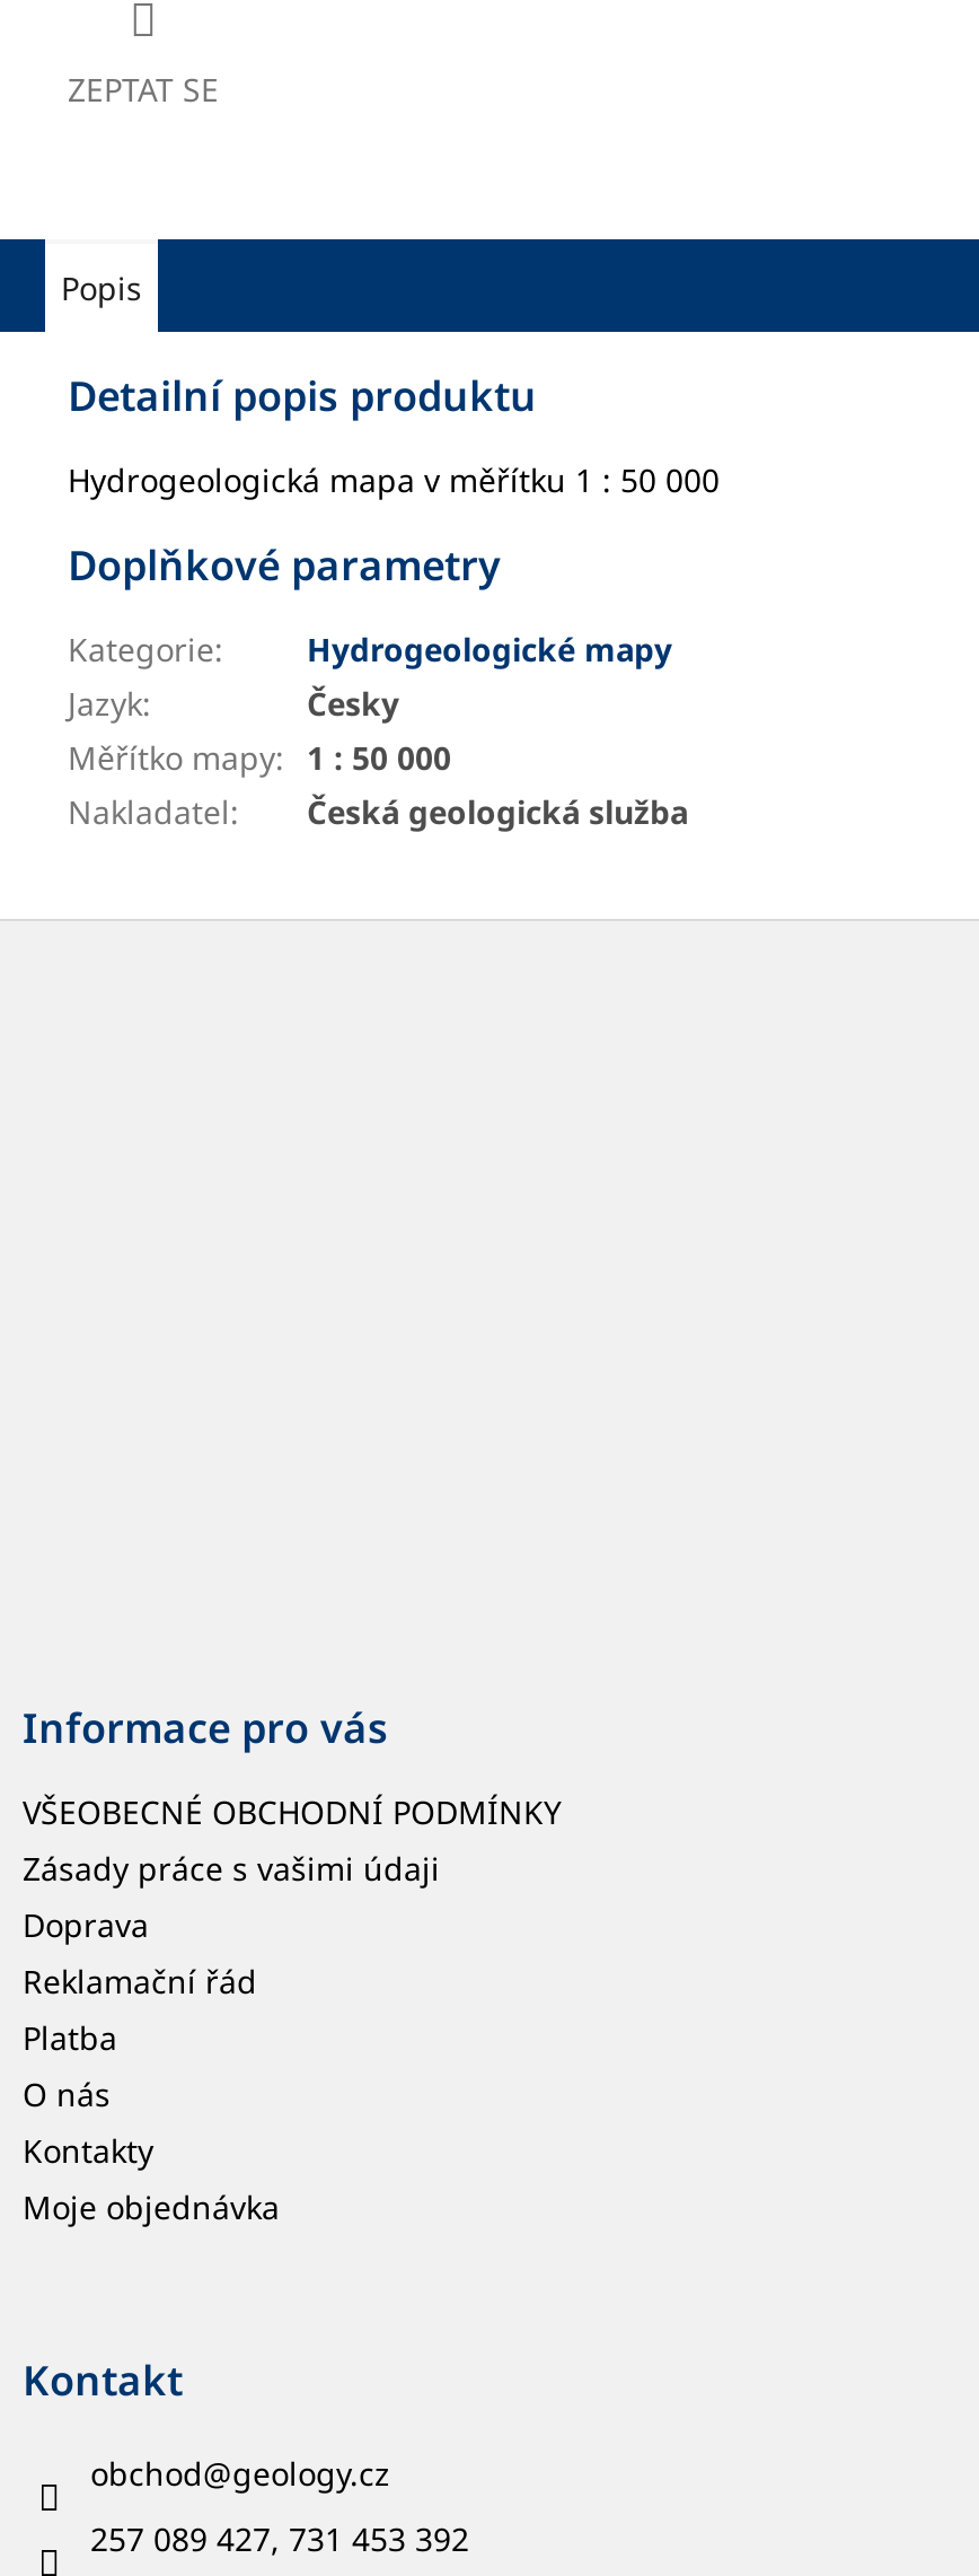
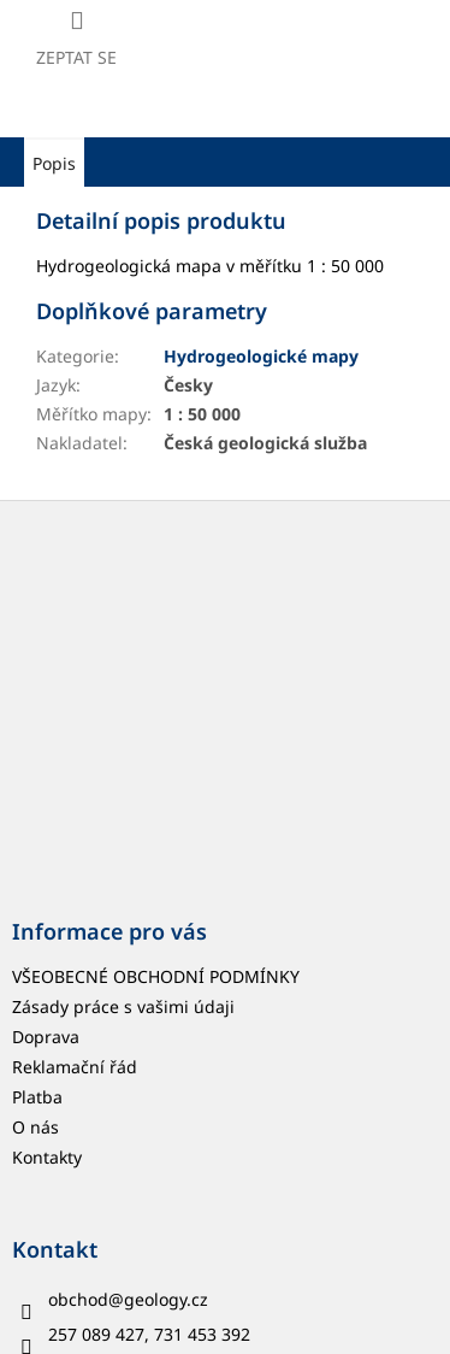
- Moje objednávka
